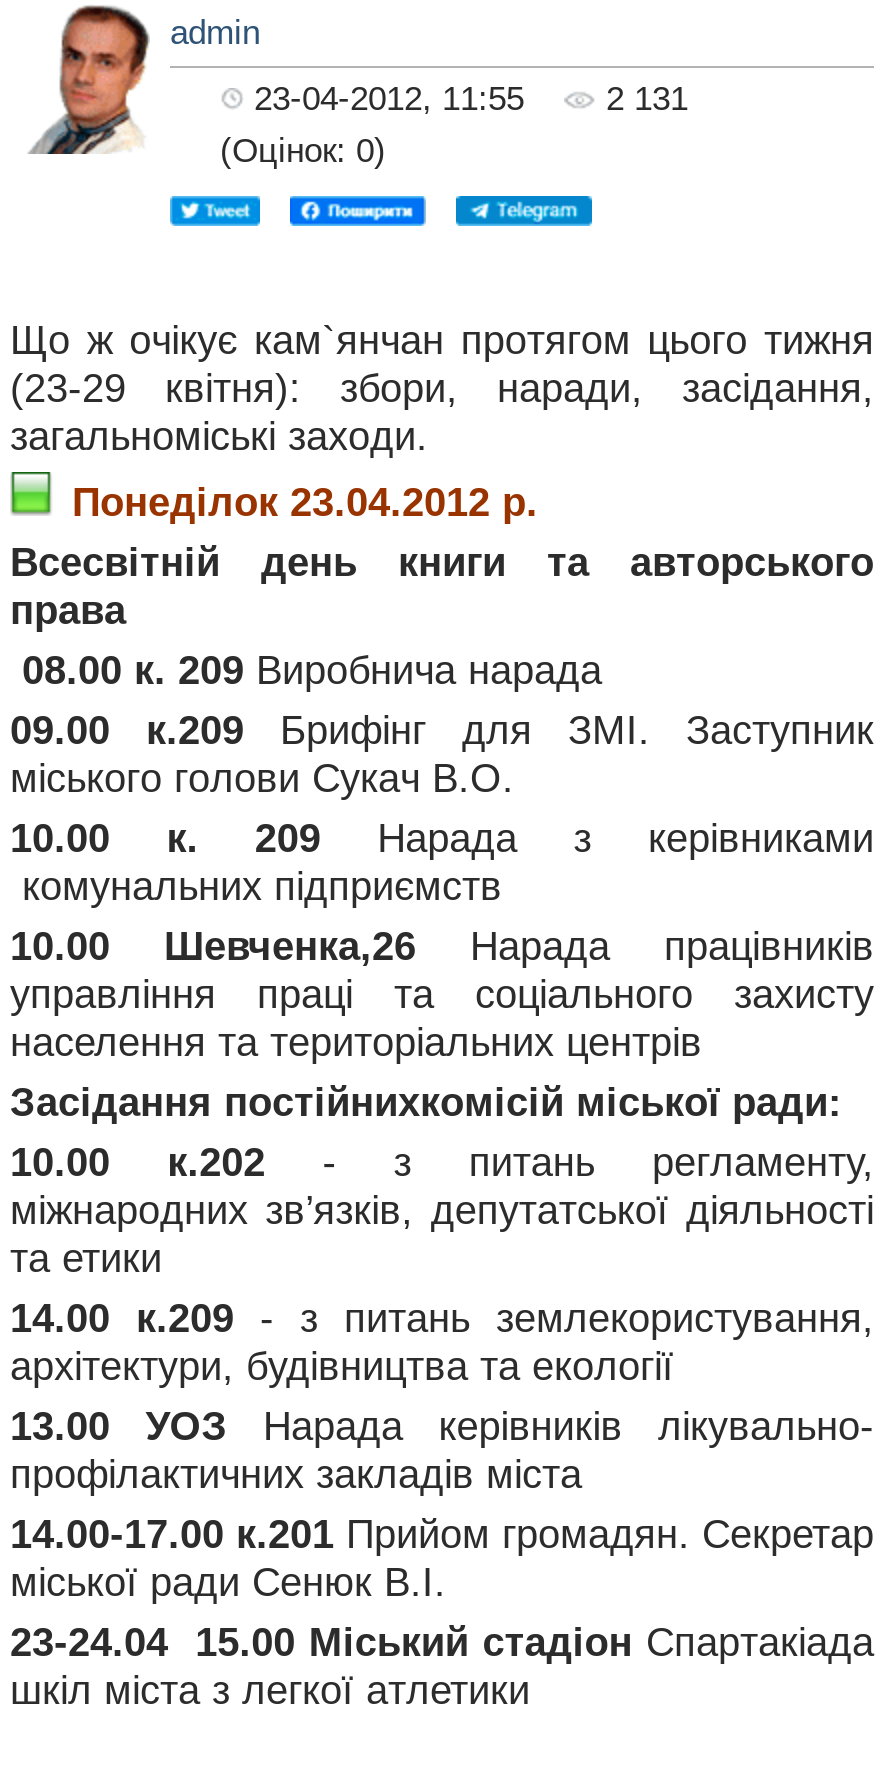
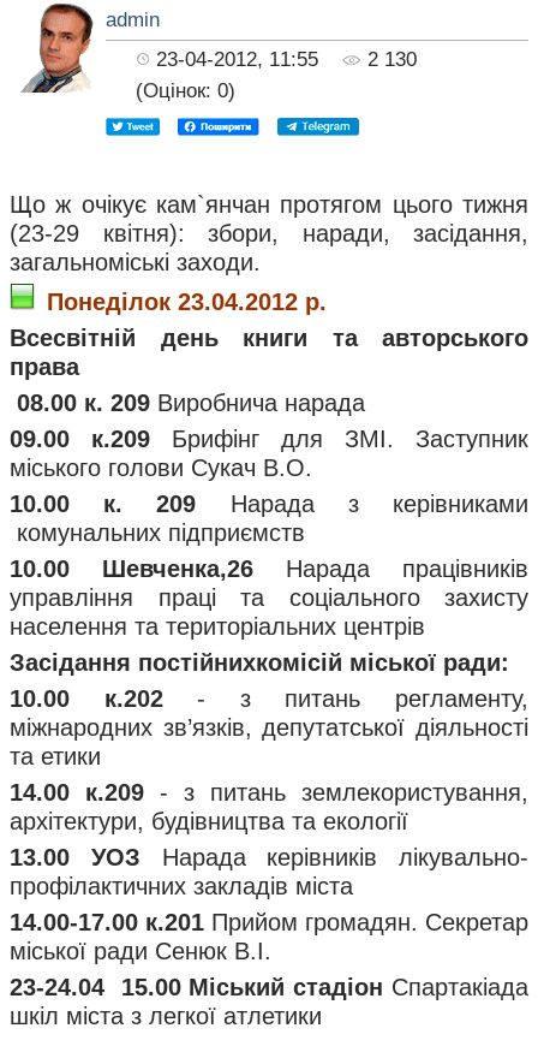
- 23-04-2012, 11:55 2 131
+ 23-04-2012, 11:55 2 130
